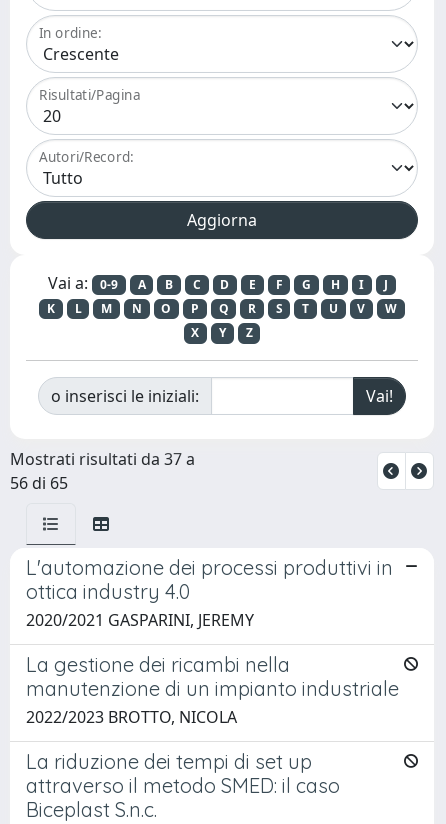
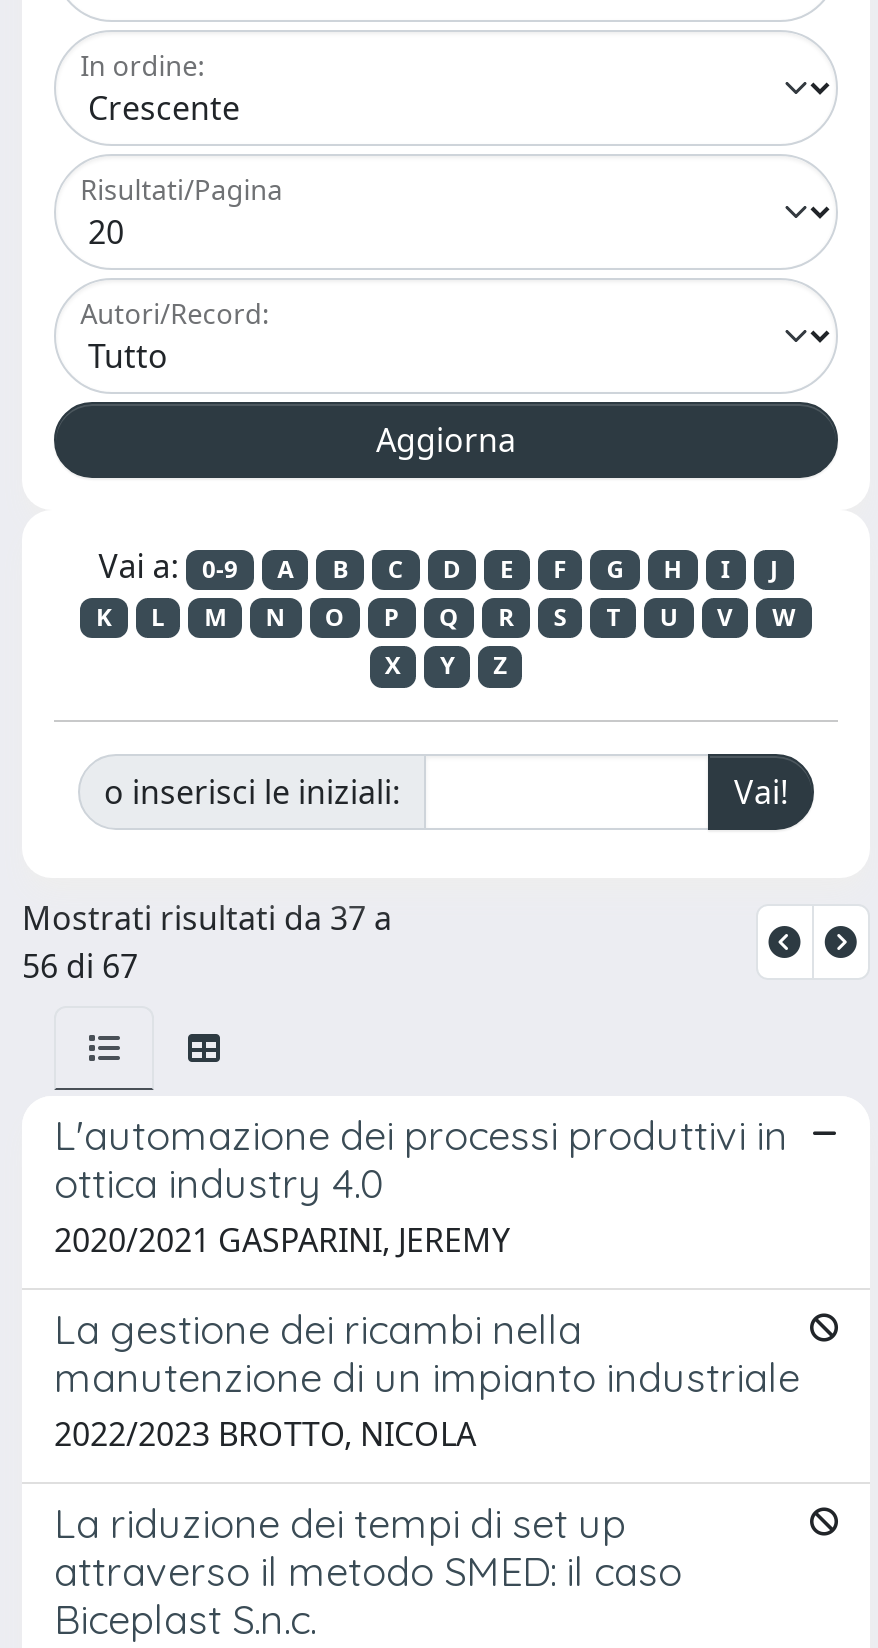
- 56 di 65
+ 56 di 67
